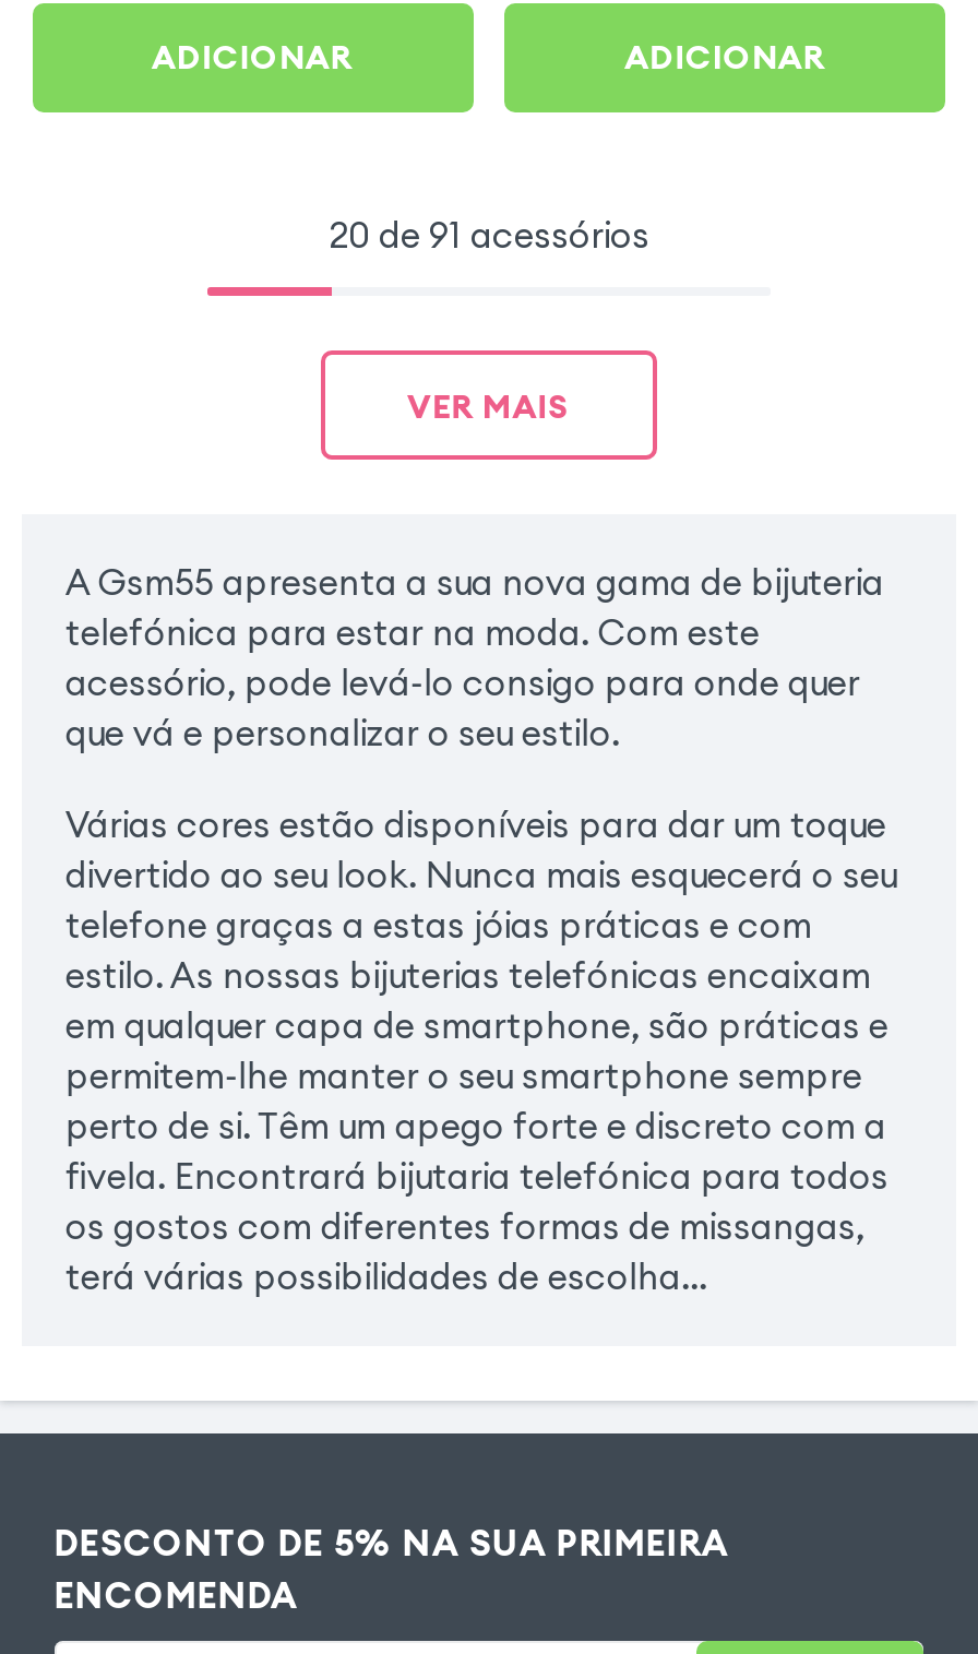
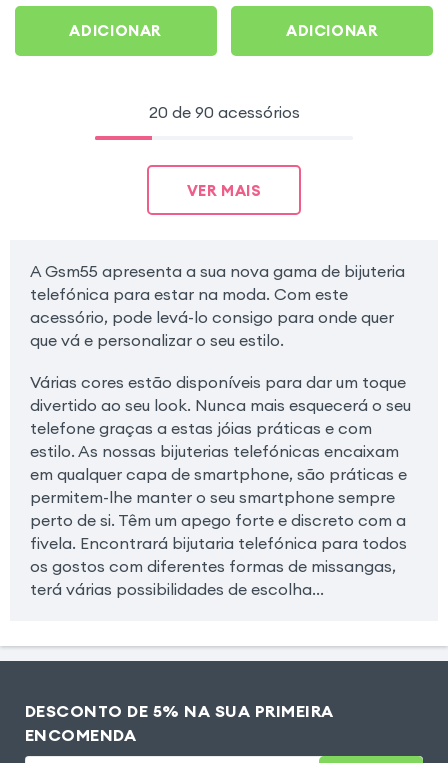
- 20 de 91 acessórios
+ 20 de 90 acessórios
